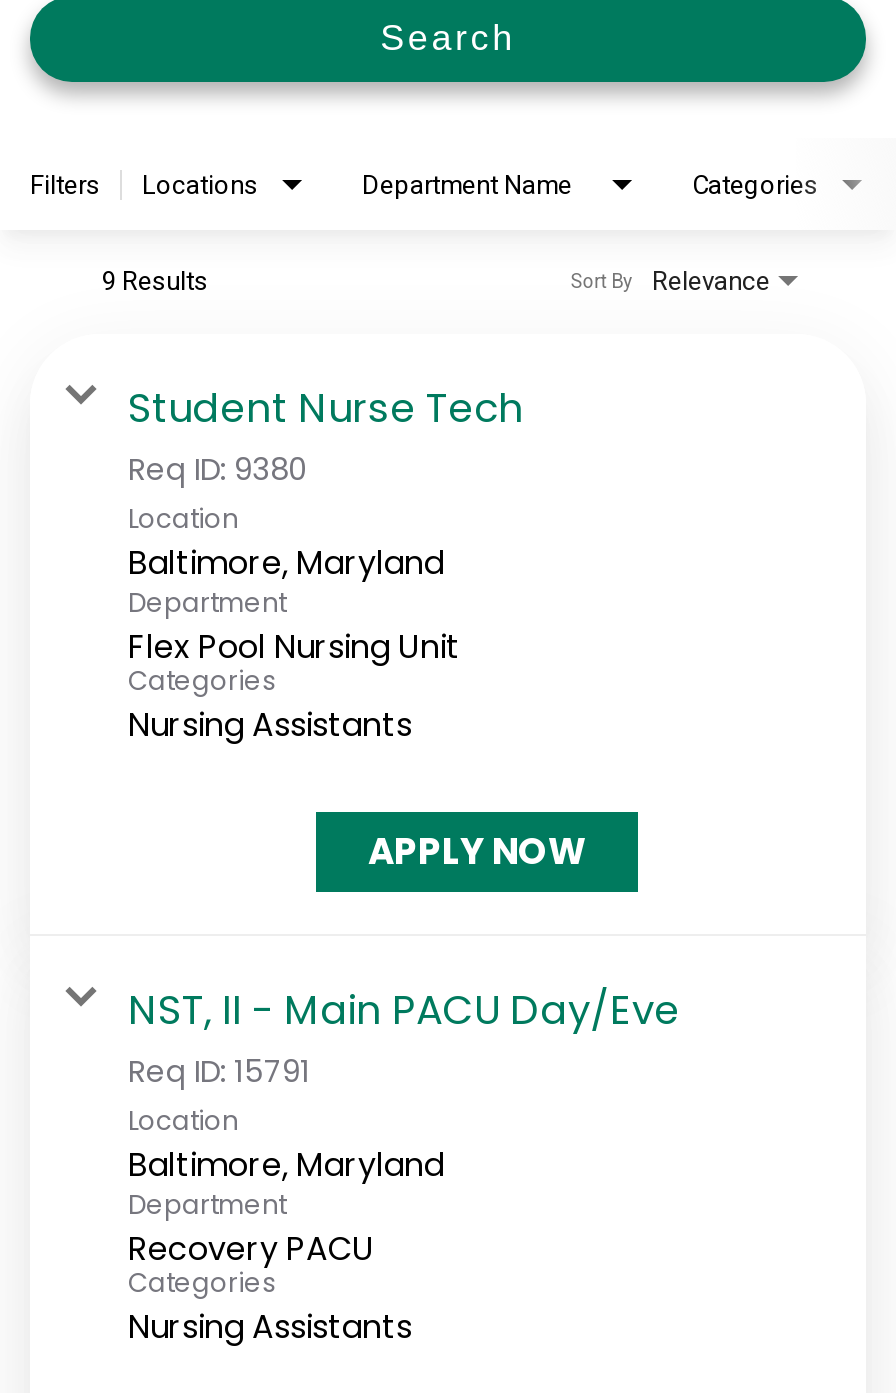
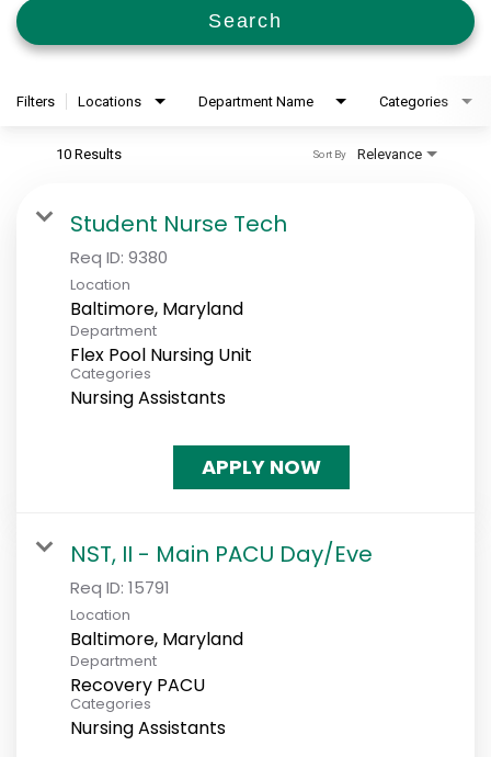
- 9 Results
+ 10 Results
